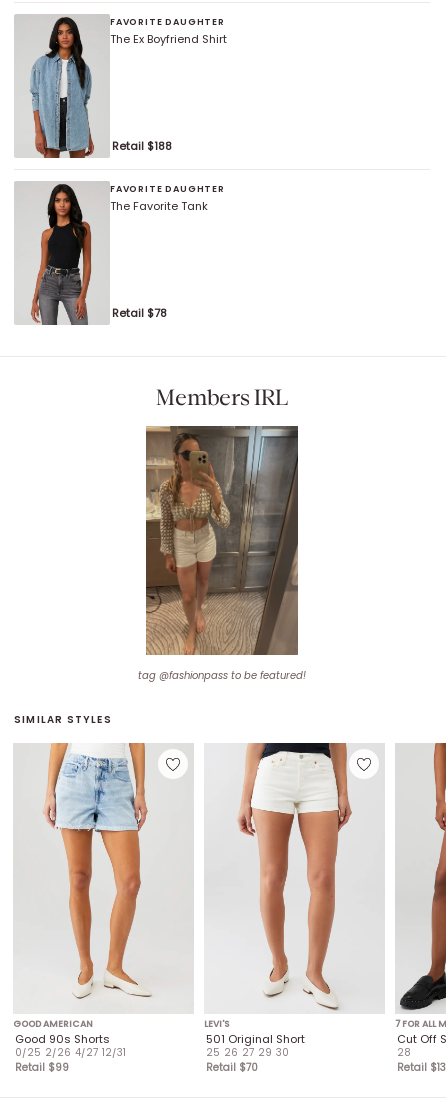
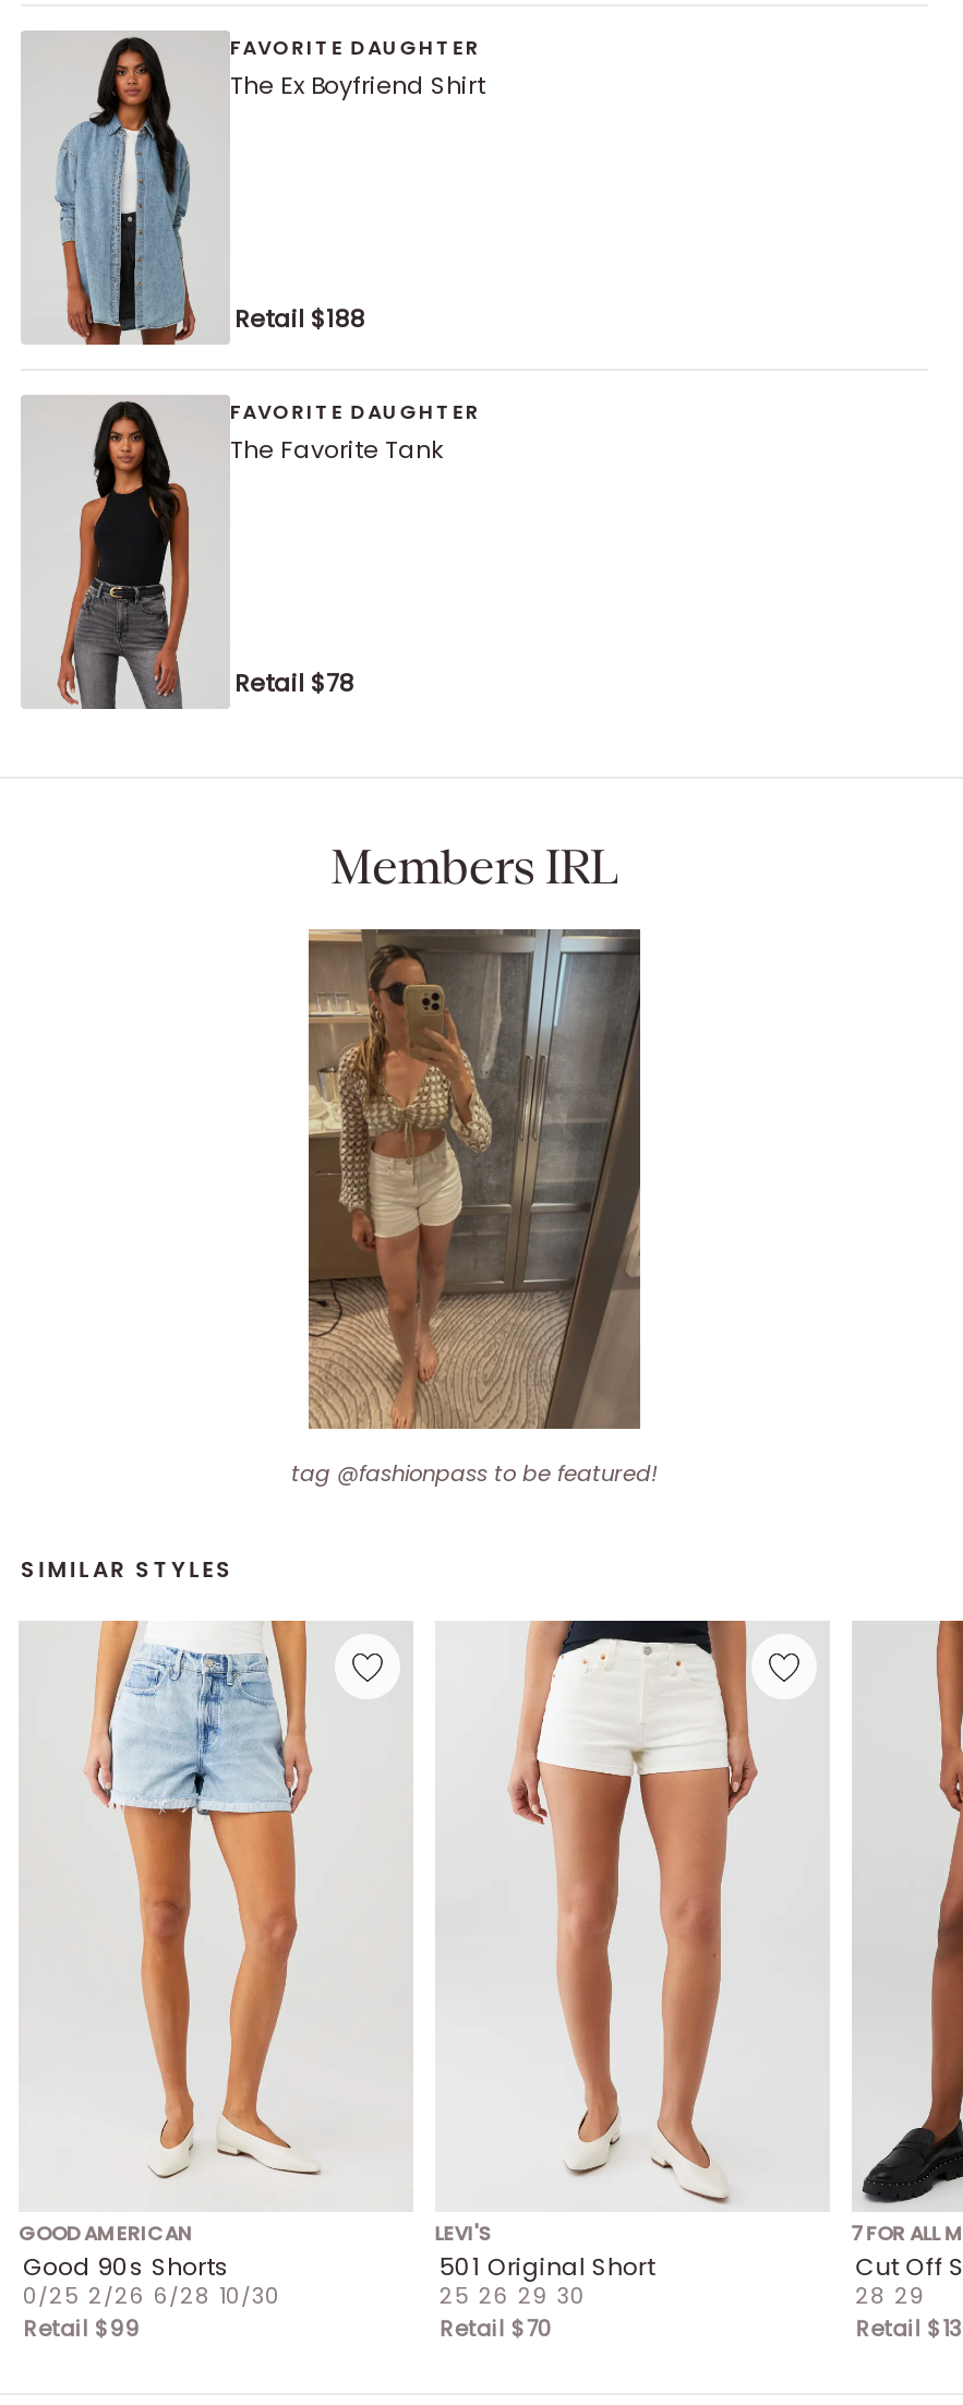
- 0/25 2/26 4/27 12/31
+ 0/25 2/26 6/28 10/30

- 25 26 27 29 30
+ 25 26 29 30

- 28
+ 28 29
